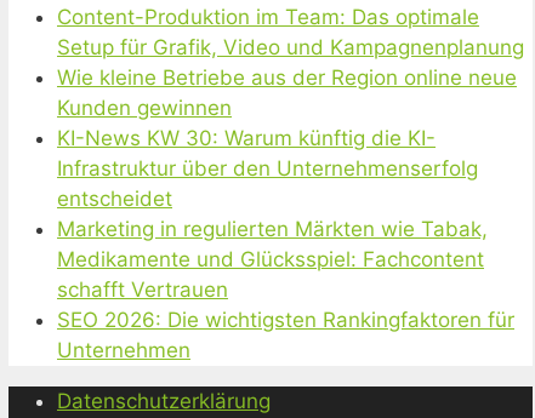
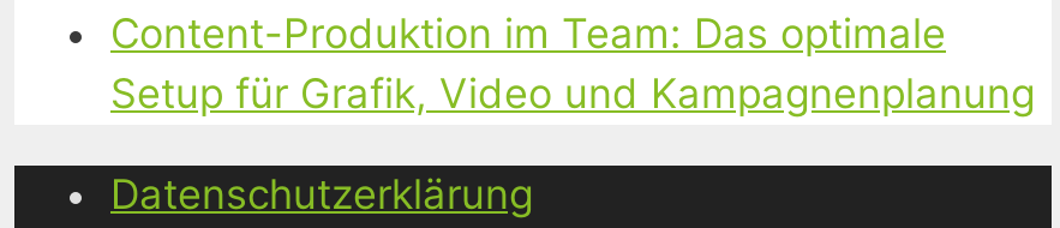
- Wie kleine Betriebe aus der Region online neue
- Kunden gewinnen
- KI-News KW 30: Warum künftig die KI-
- Infrastruktur über den Unternehmenserfolg
- entscheidet
- Marketing in regulierten Märkten wie Tabak,
- Medikamente und Glücksspiel: Fachcontent
- schafft Vertrauen
- SEO 2026: Die wichtigsten Rankingfaktoren für
- Unternehmen
